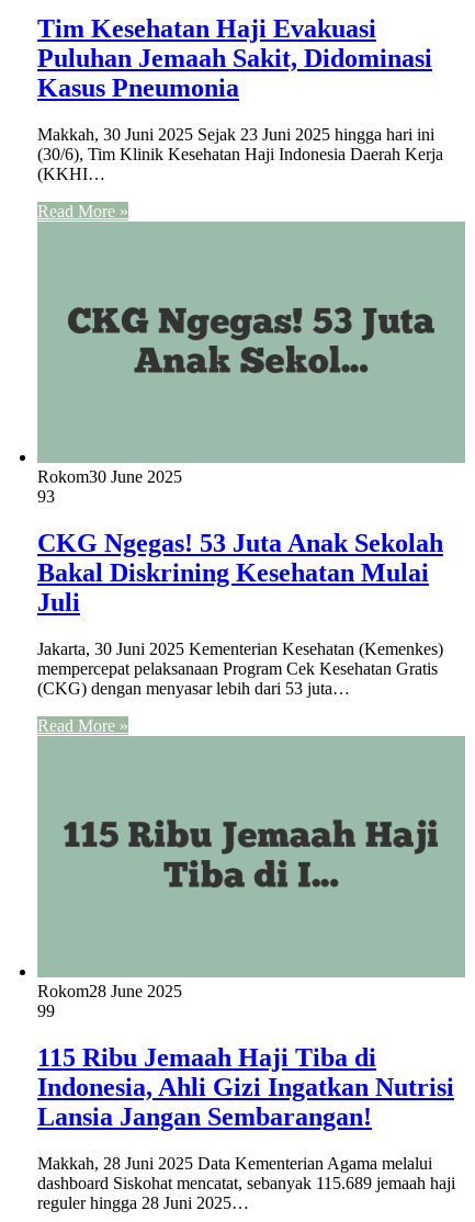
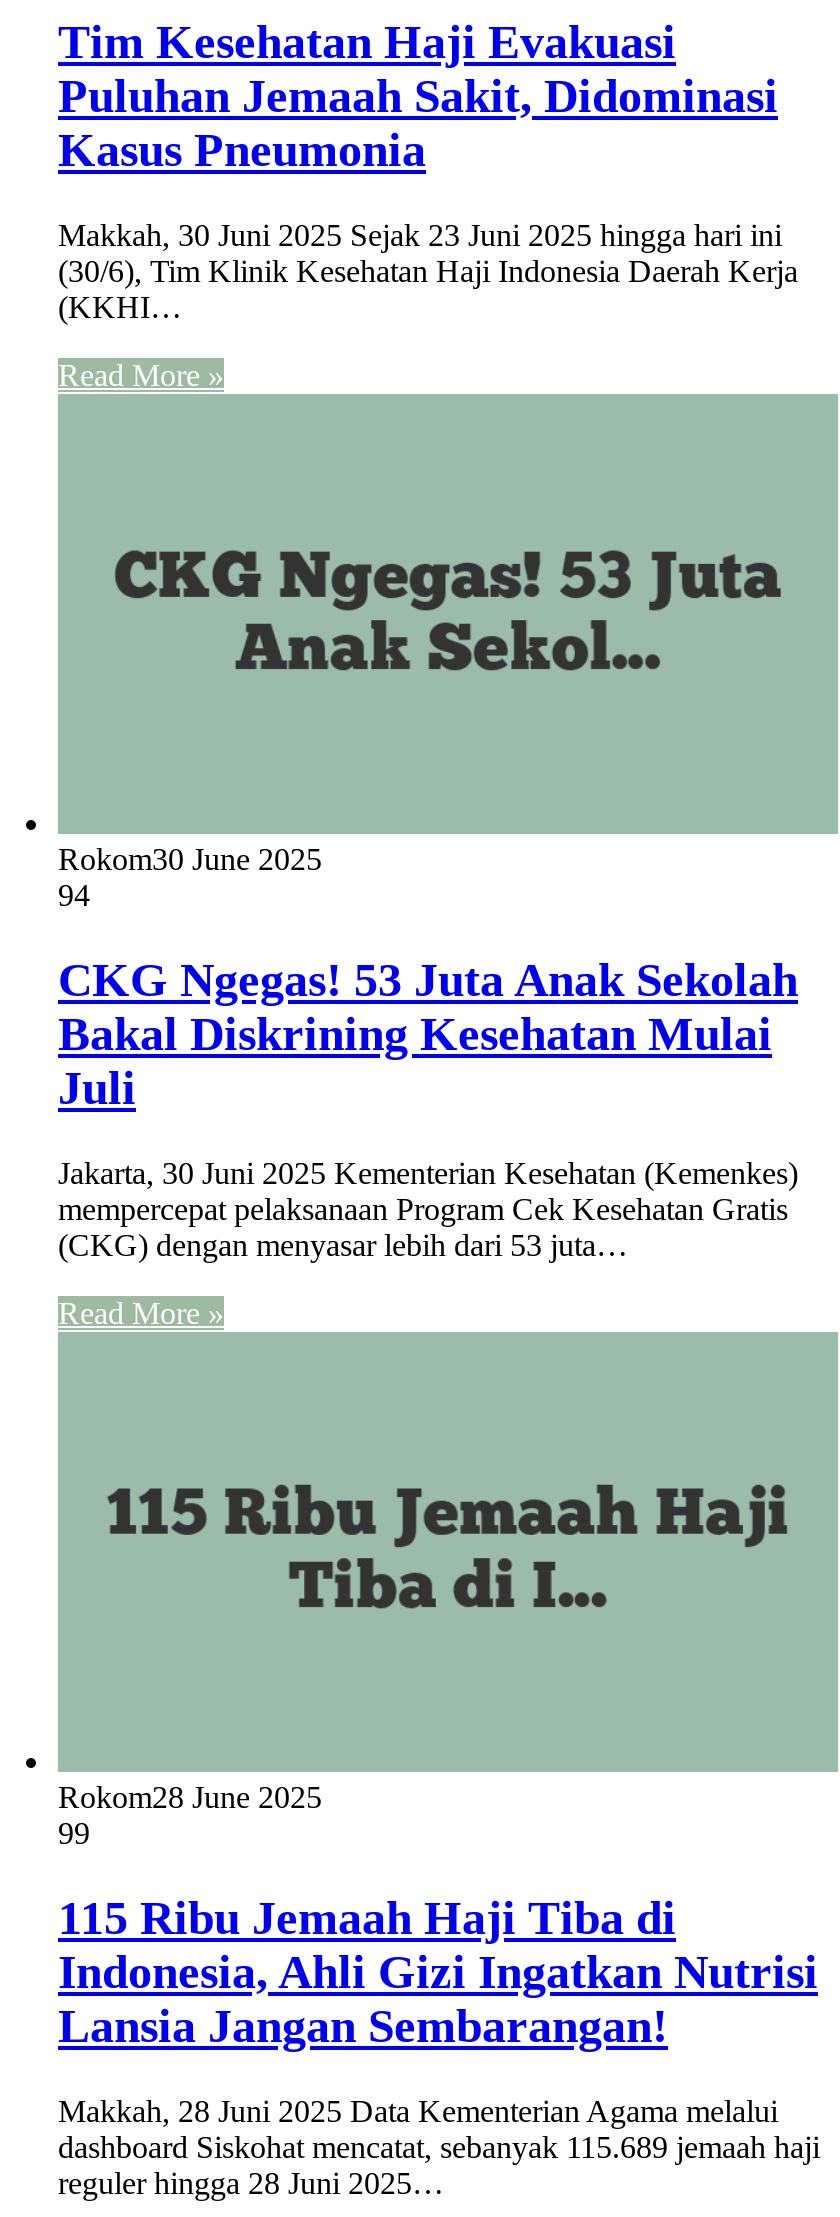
- 93
+ 94
